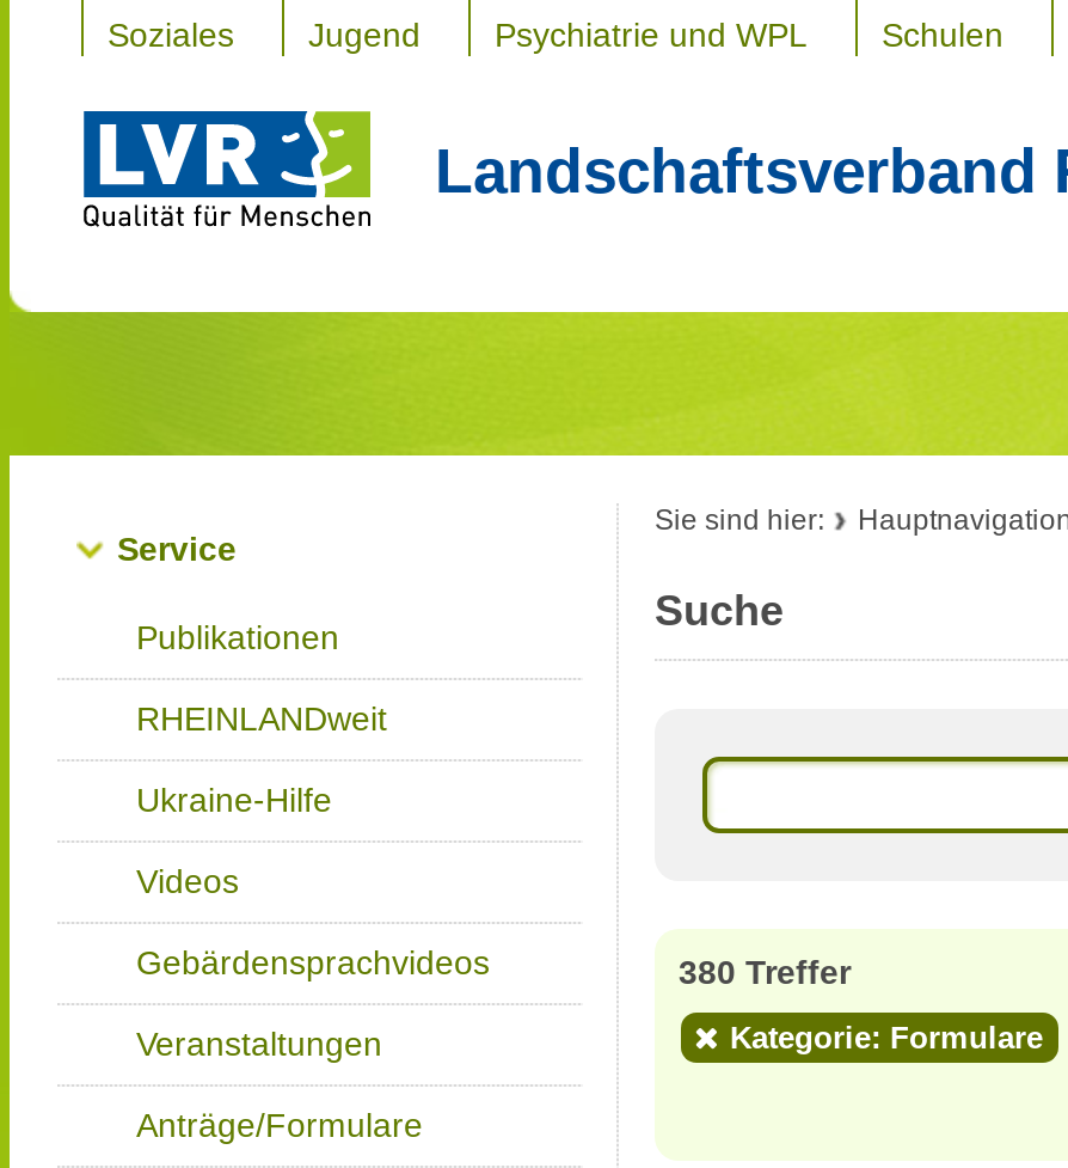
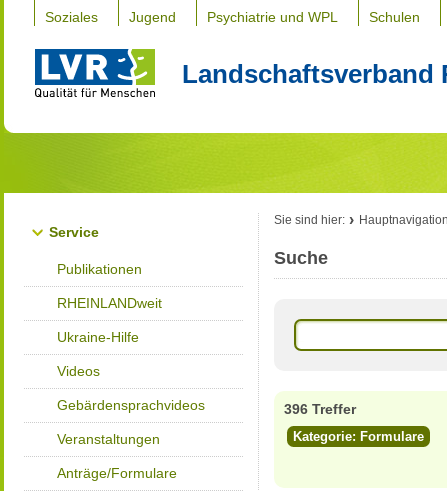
- 380 Treffer
+ 396 Treffer
